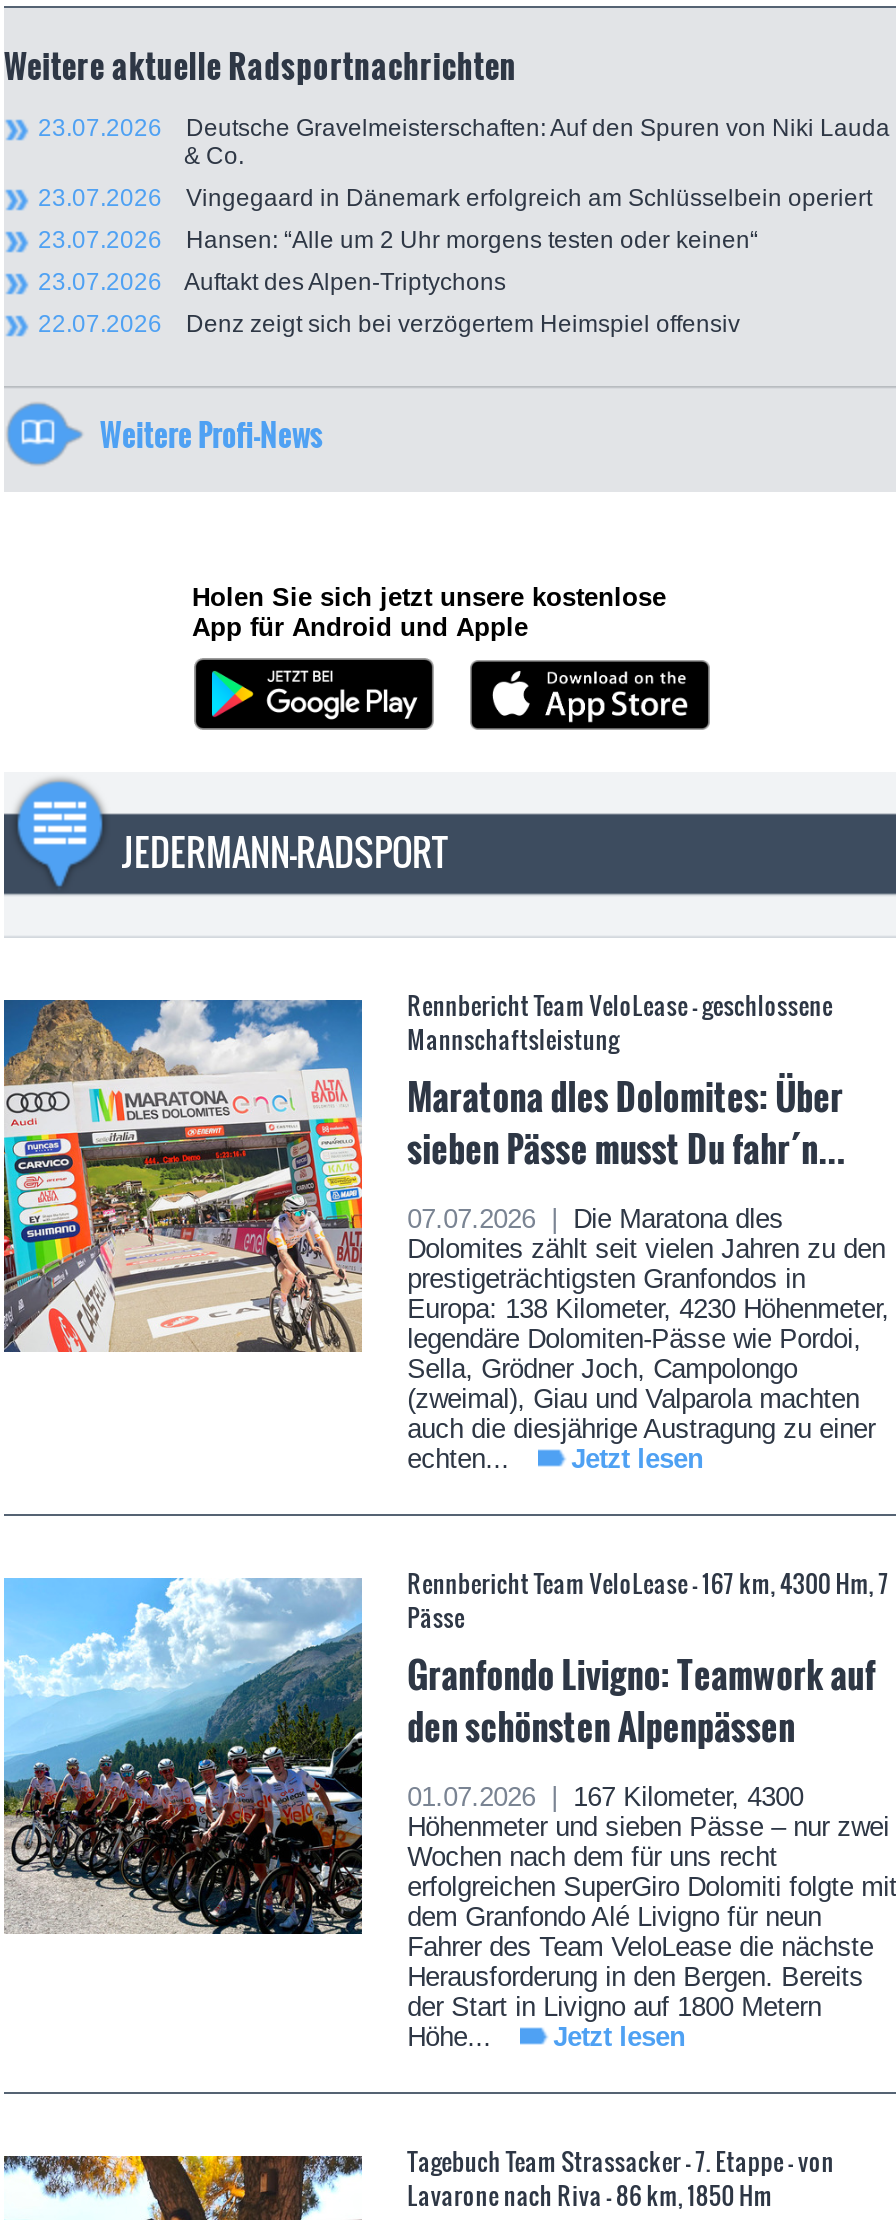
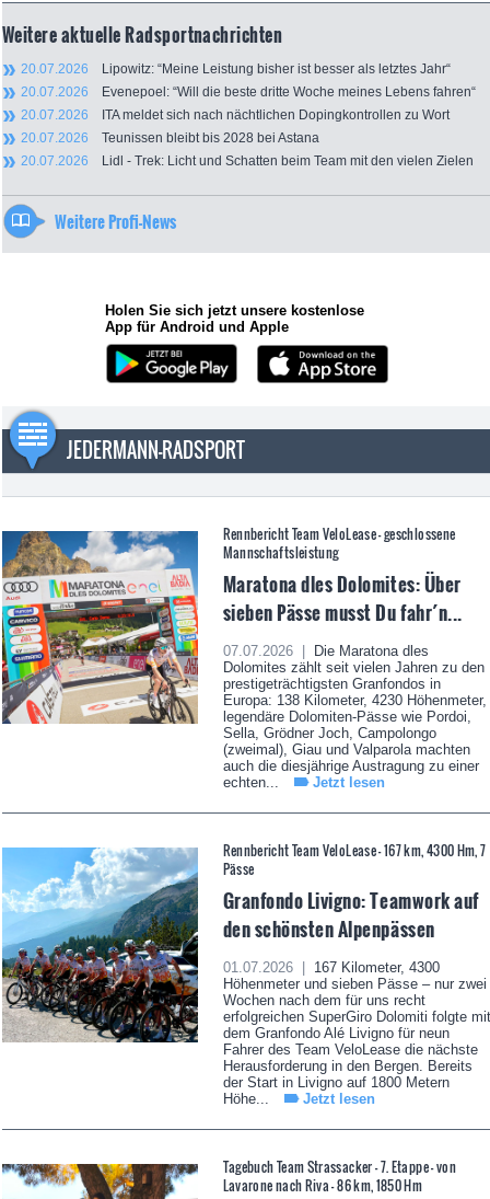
- 23.07.2026 Deutsche Gravelmeisterschaften: Auf den Spuren von Niki Lauda
- & Co.
+ 20.07.2026 Lipowitz: “Meine Leistung bisher ist besser als letztes Jahr“

- 23.07.2026 Vingegaard in Dänemark erfolgreich am Schlüsselbein operiert
+ 20.07.2026 Evenepoel: “Will die beste dritte Woche meines Lebens fahren“

- 23.07.2026 Hansen: “Alle um 2 Uhr morgens testen oder keinen“
+ 20.07.2026 ITA meldet sich nach nächtlichen Dopingkontrollen zu Wort

- 23.07.2026 Auftakt des Alpen-Triptychons
+ 20.07.2026 Teunissen bleibt bis 2028 bei Astana

- 22.07.2026 Denz zeigt sich bei verzögertem Heimspiel offensiv
+ 20.07.2026 Lidl - Trek: Licht und Schatten beim Team mit den vielen Zielen
